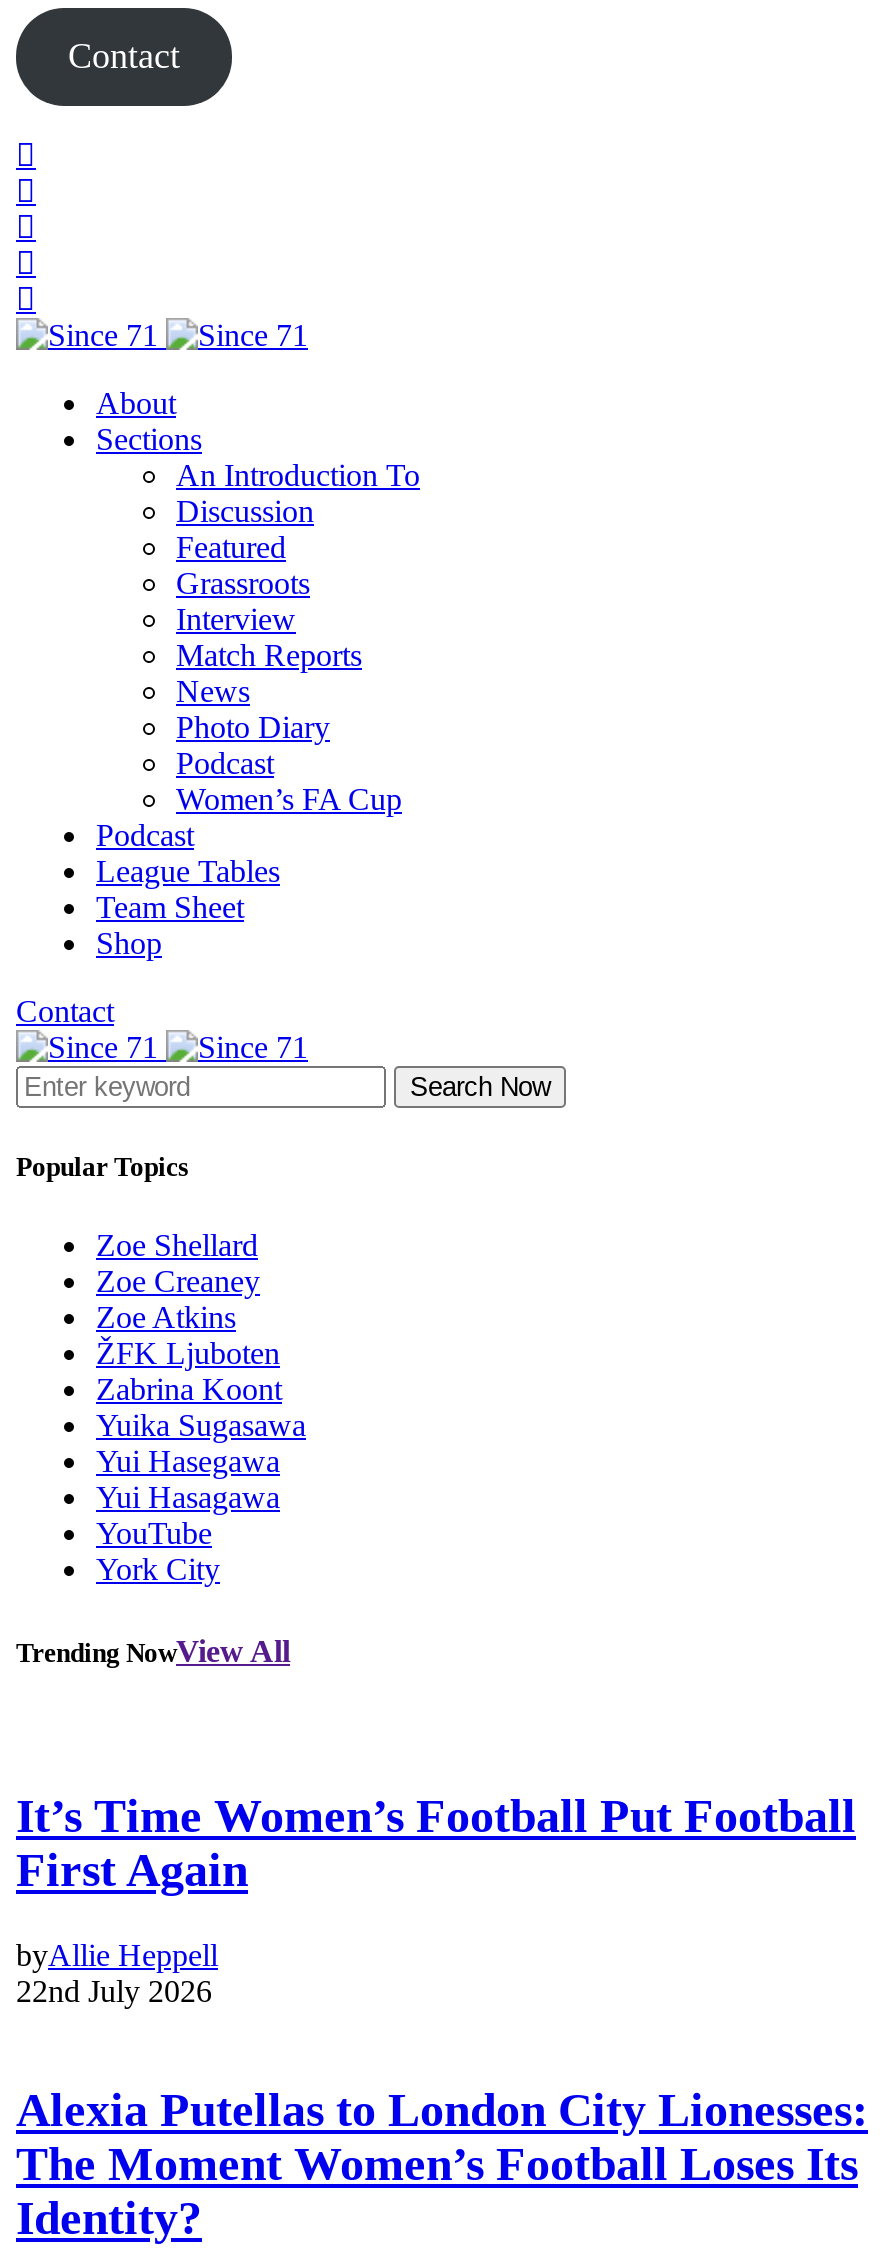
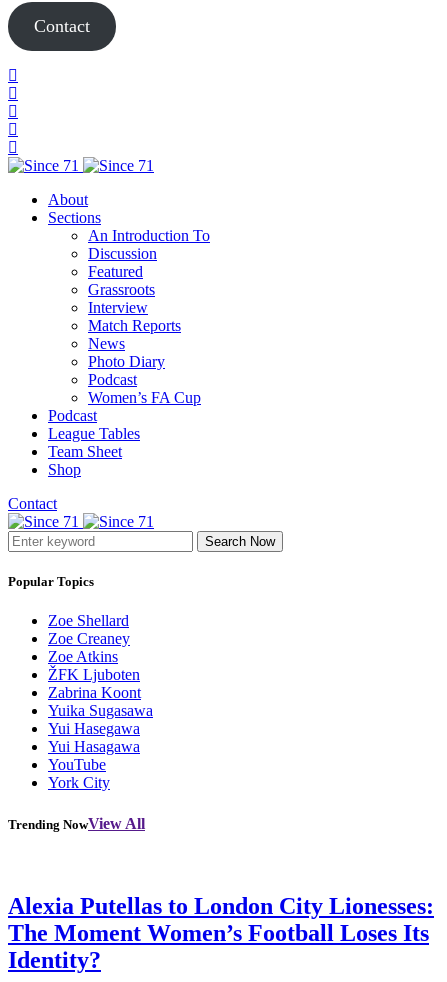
- It’s Time Women’s Football Put Football
- First Again
- byAllie Heppell
- 22nd July 2026
